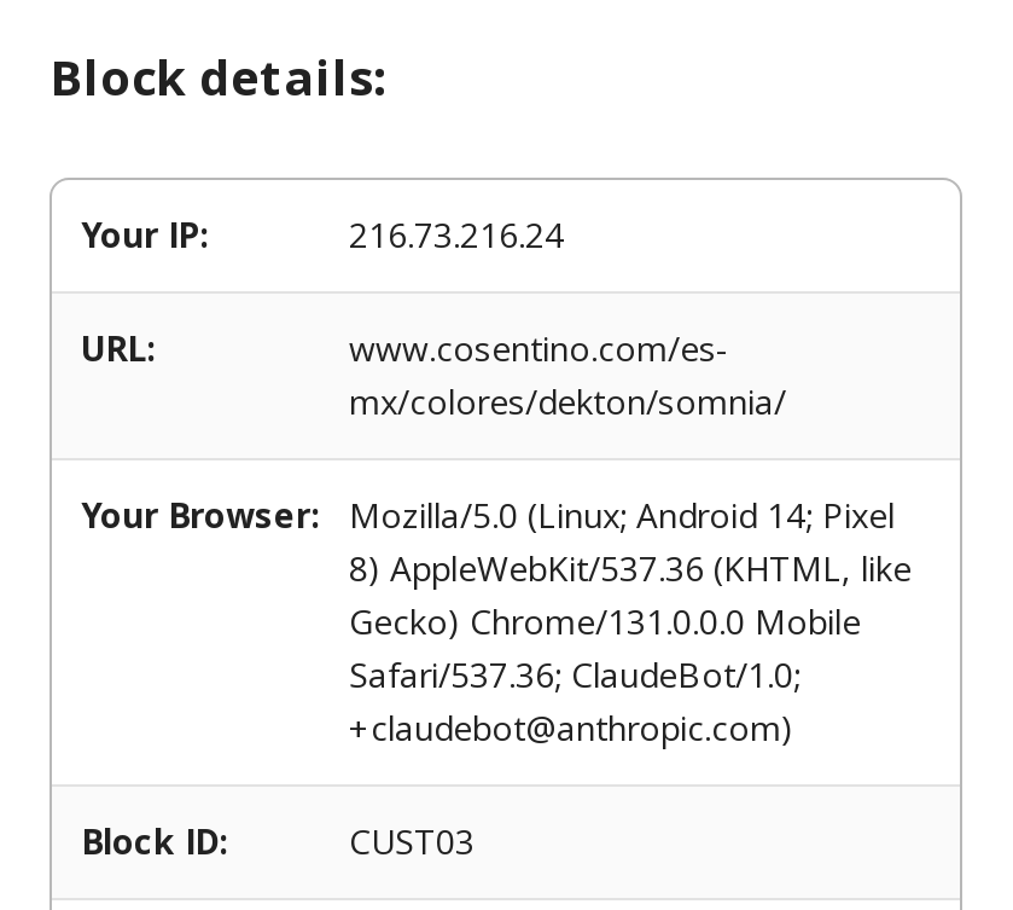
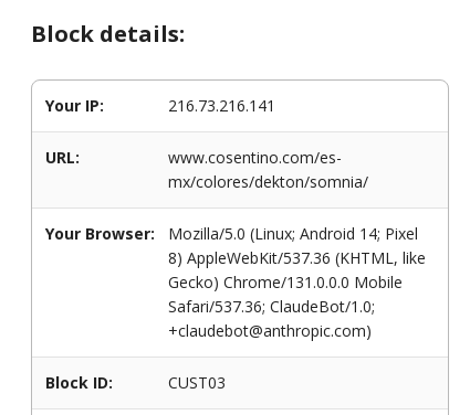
- 216.73.216.24
+ 216.73.216.141
